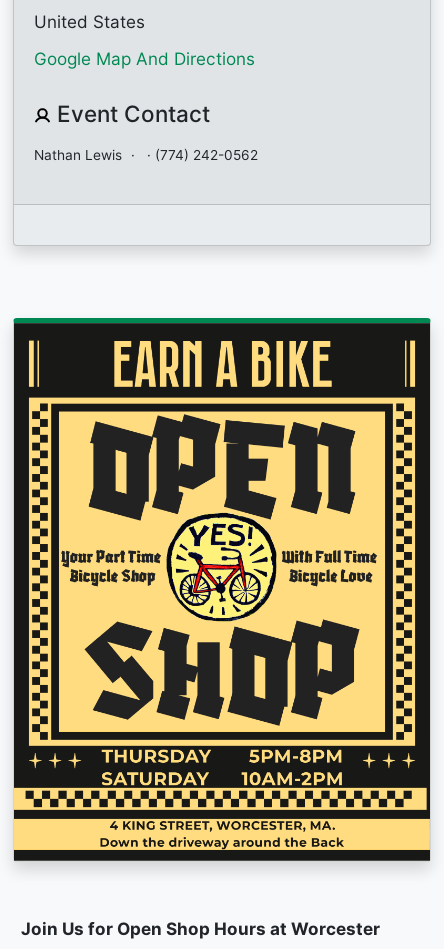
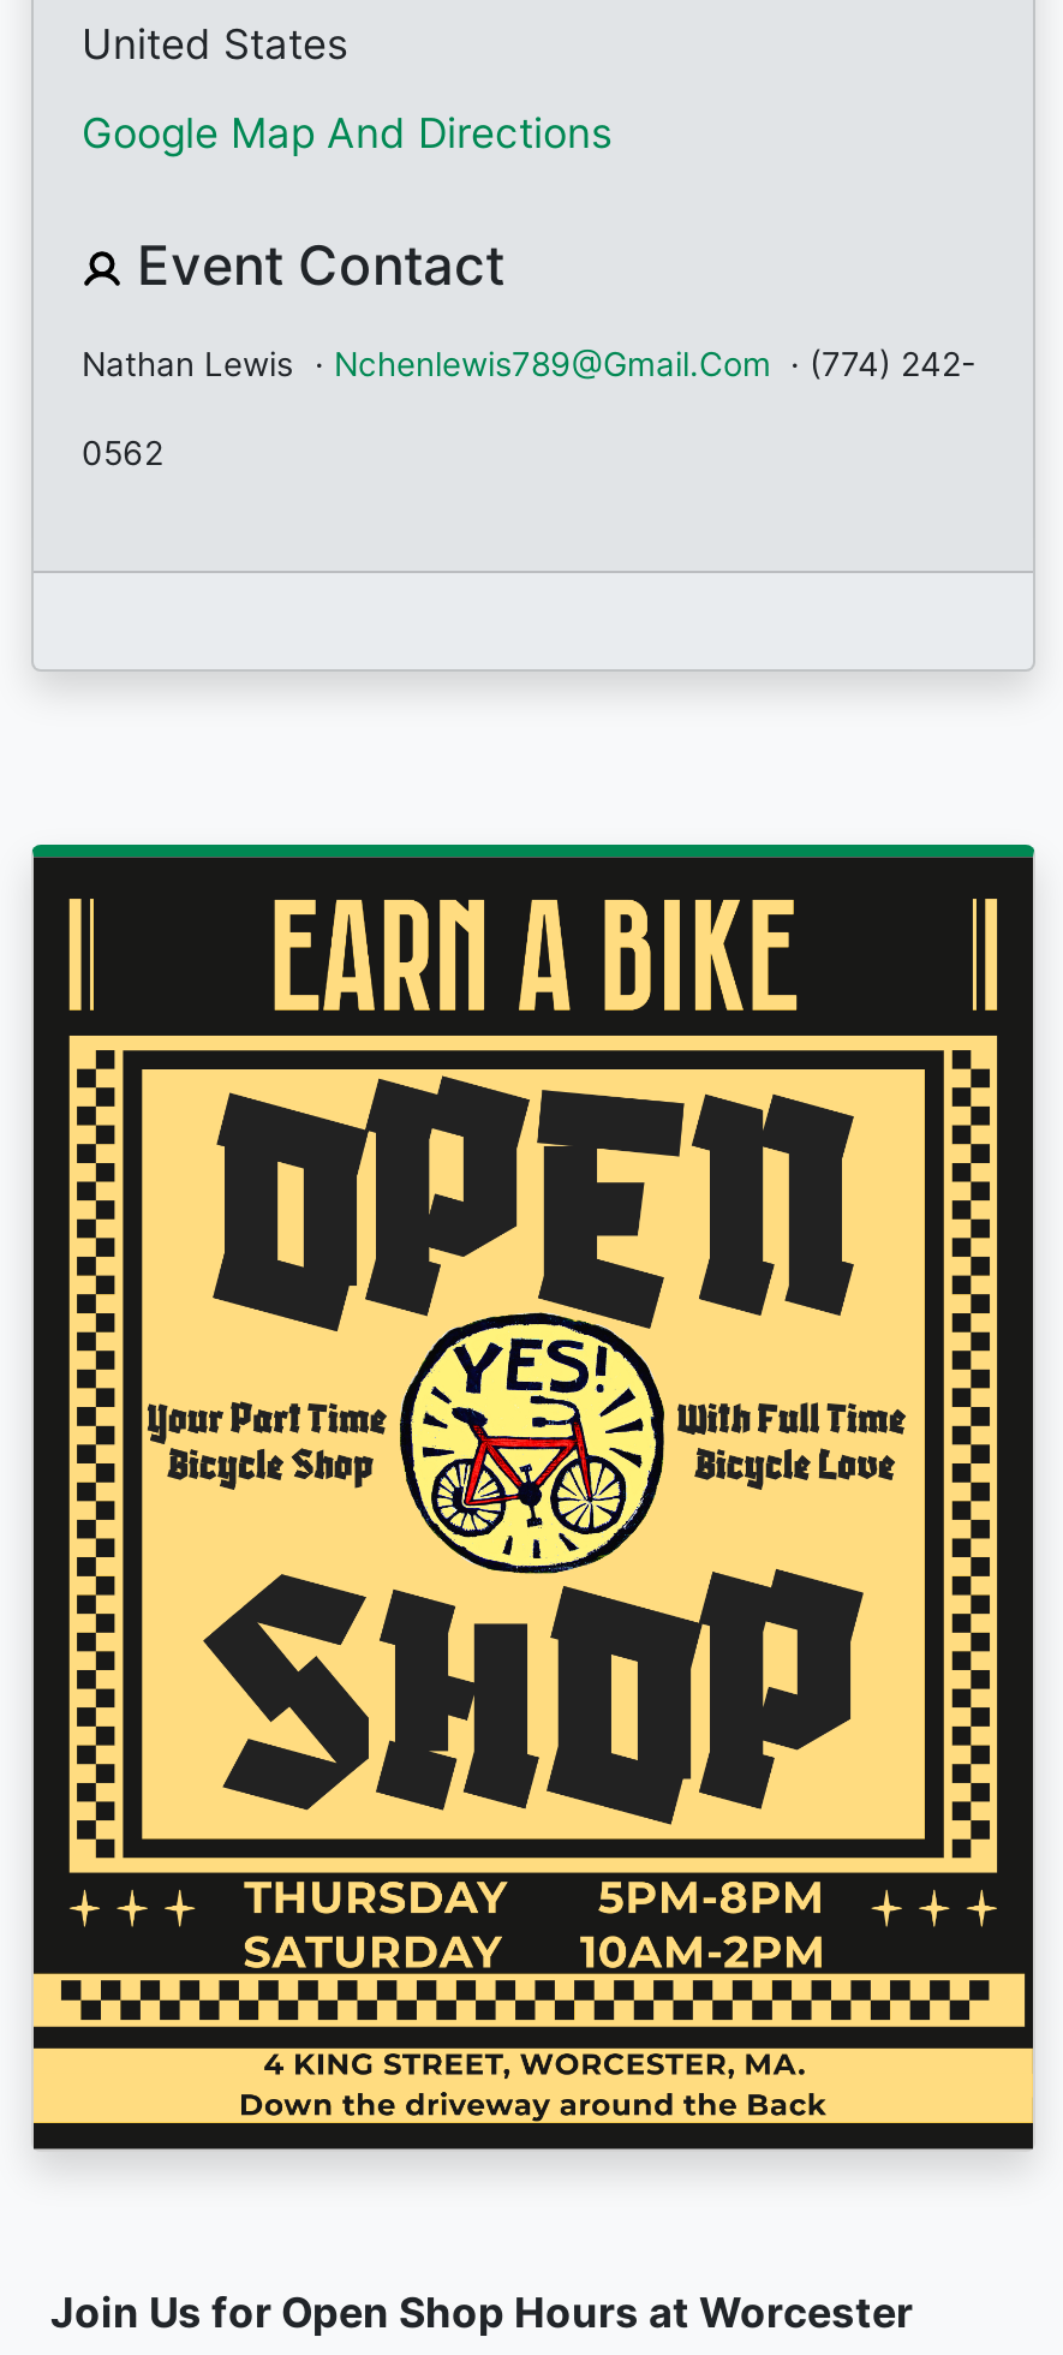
- Nathan Lewis · · (774) 242-0562
+ Nathan Lewis · Nchenlewis789@gmail.com · (774) 242-
+ 0562
